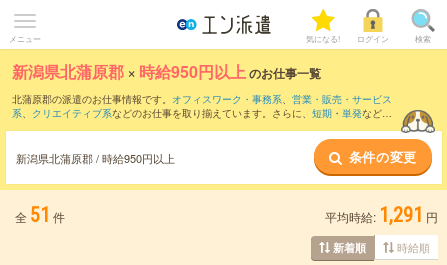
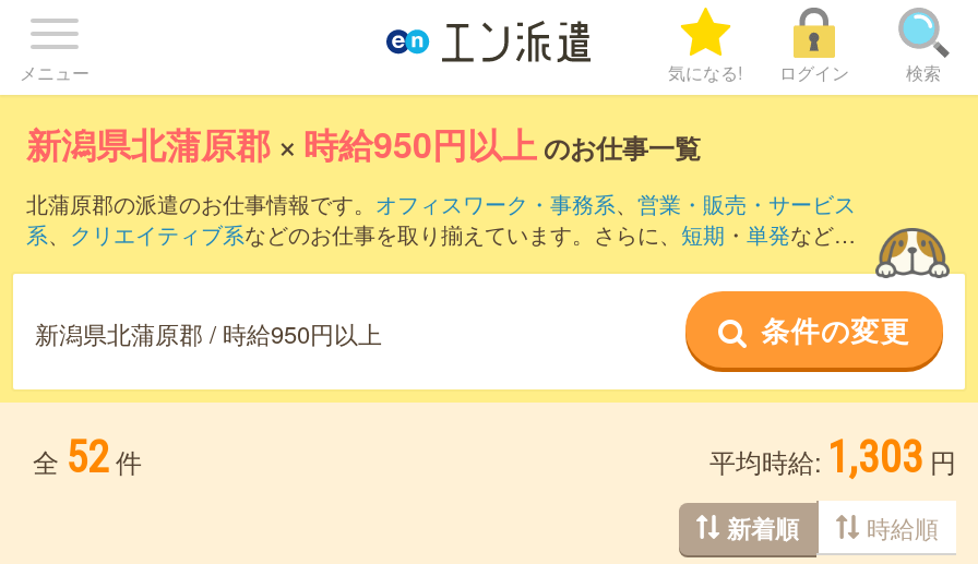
- 全 51 件
+ 全 52 件

- 平均時給: 1,291 円
+ 平均時給: 1,303 円
